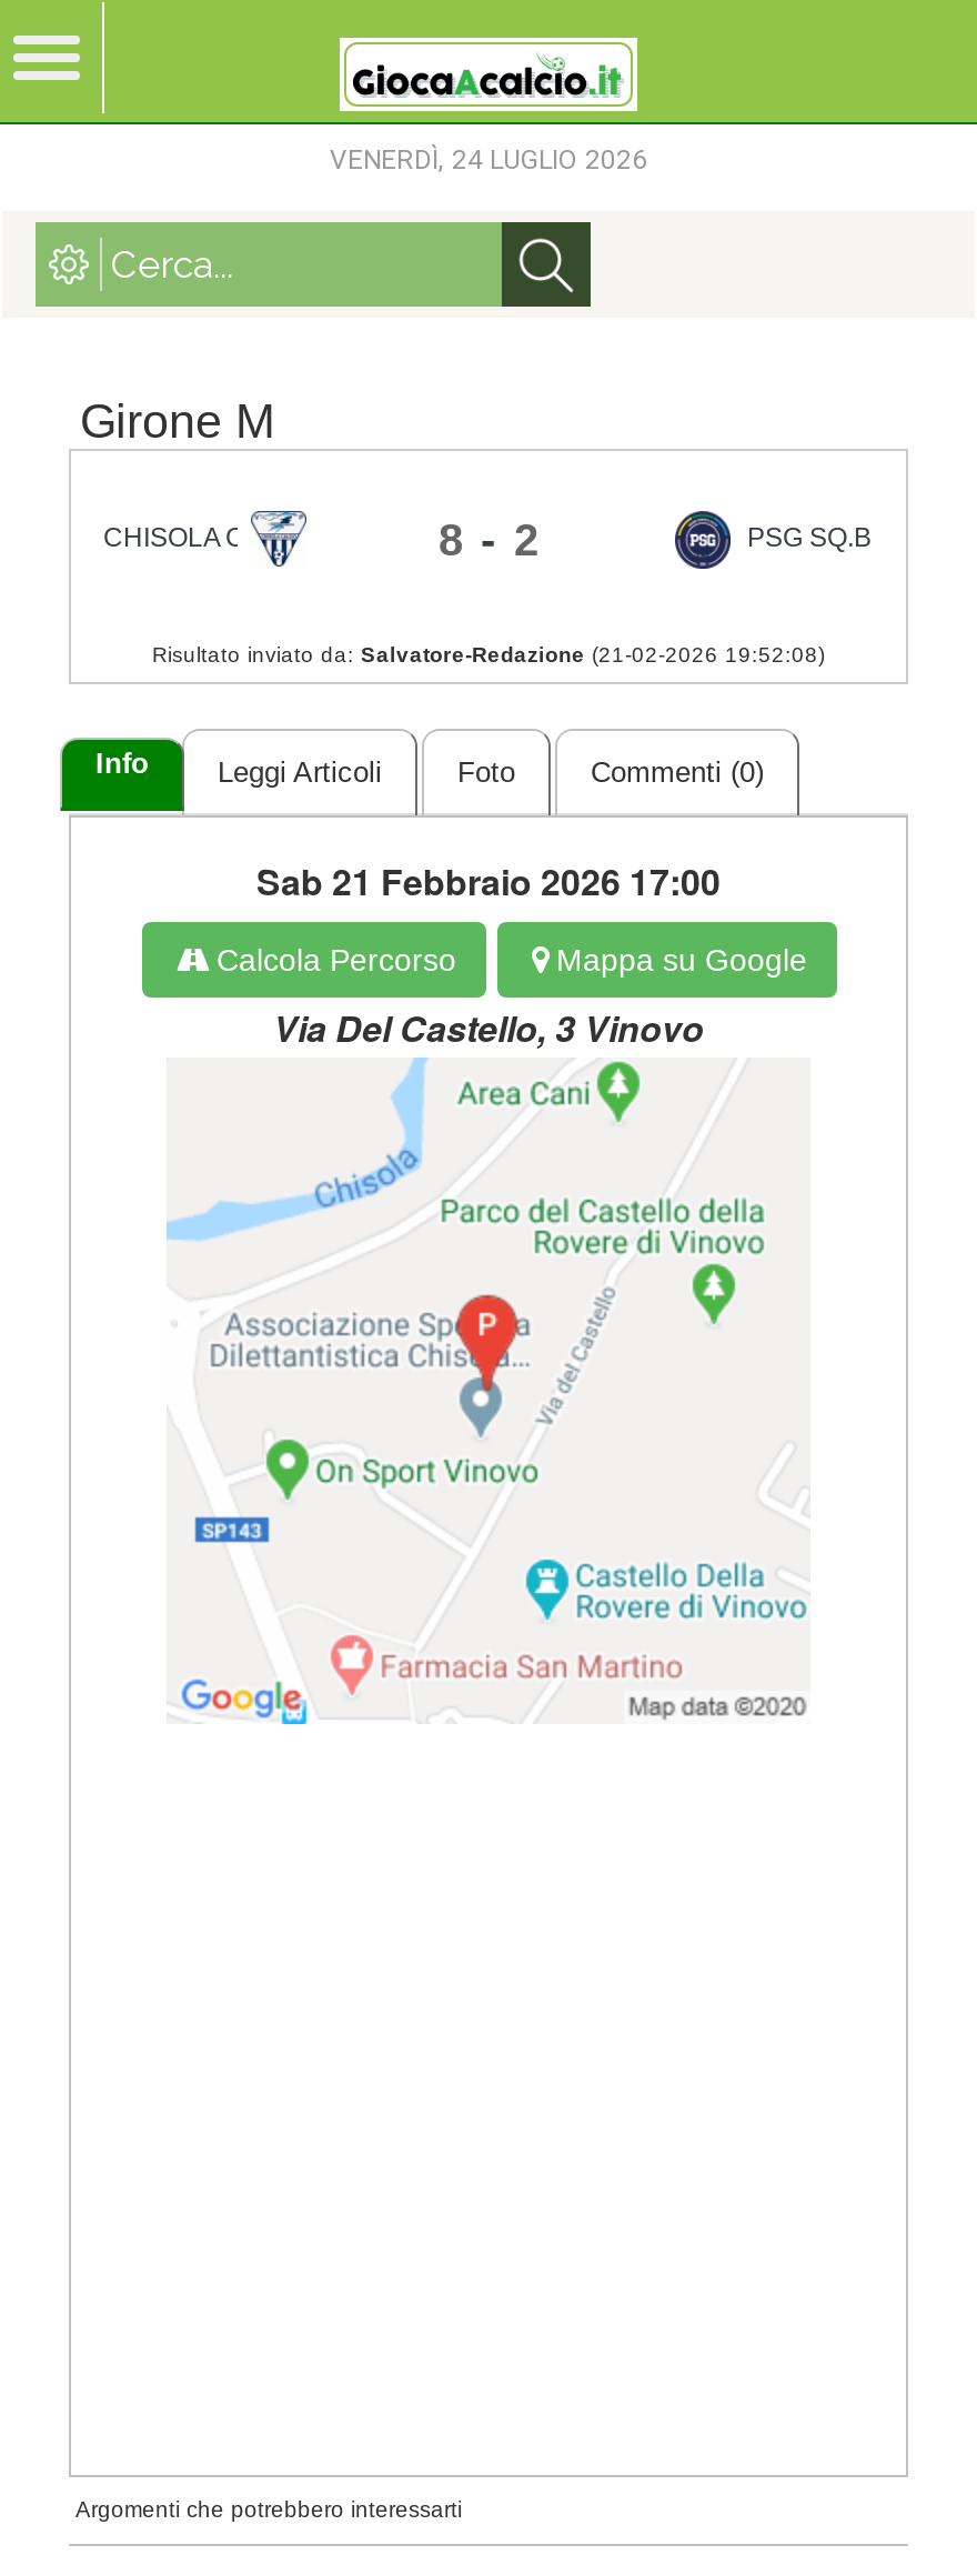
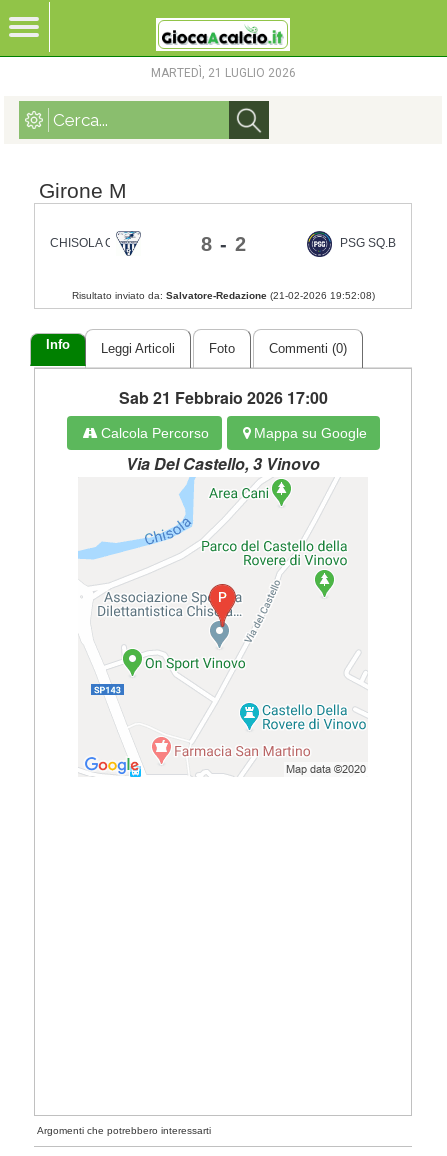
- VENERDÌ, 24 LUGLIO 2026
+ MARTEDÌ, 21 LUGLIO 2026
